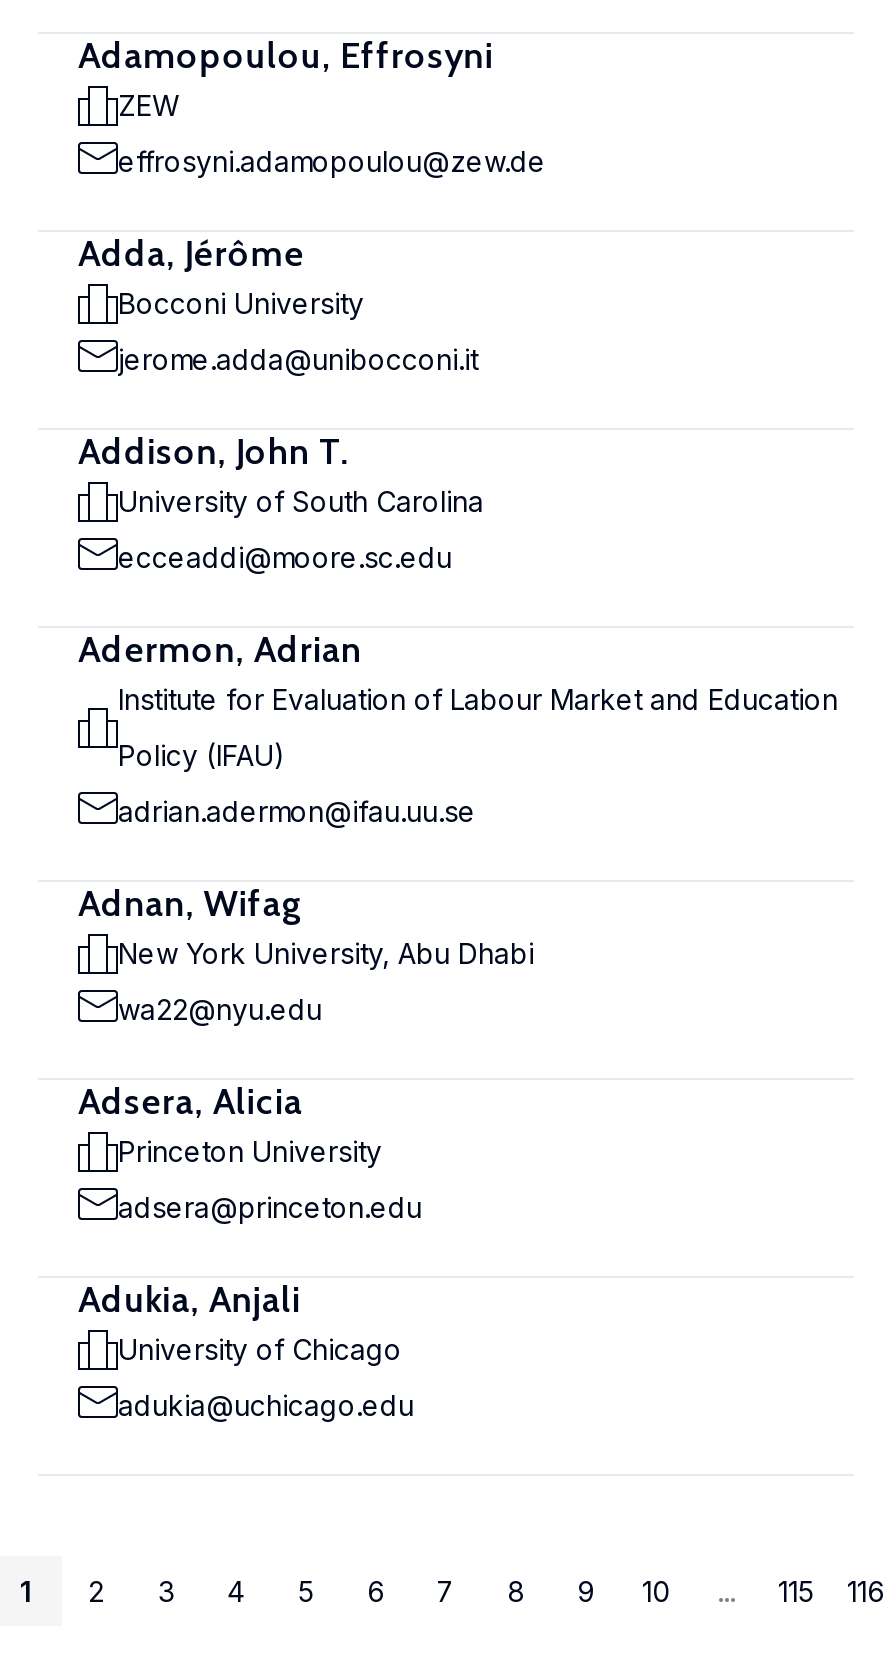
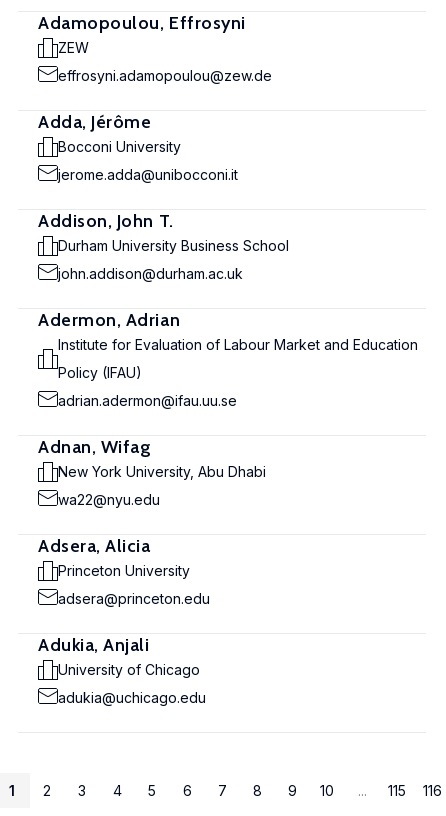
- University of South Carolina
+ Durham University Business School

- ecceaddi@moore.sc.edu
+ john.addison@durham.ac.uk
